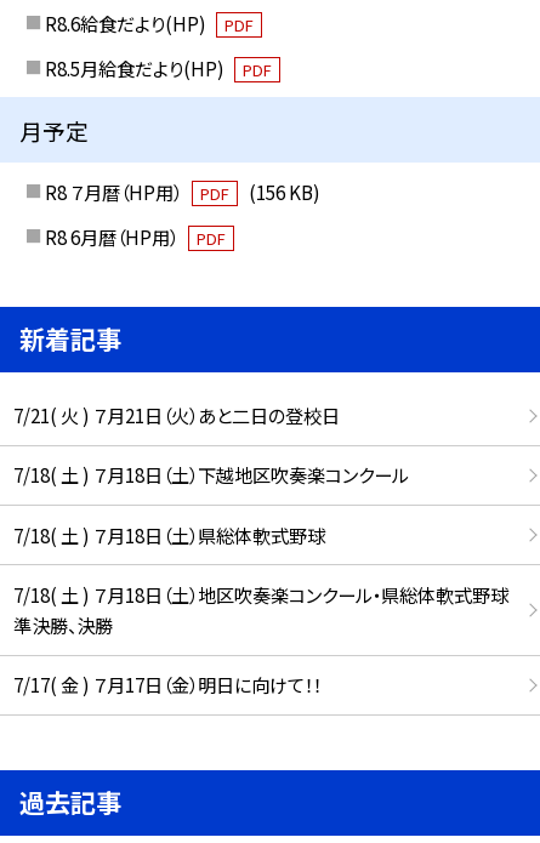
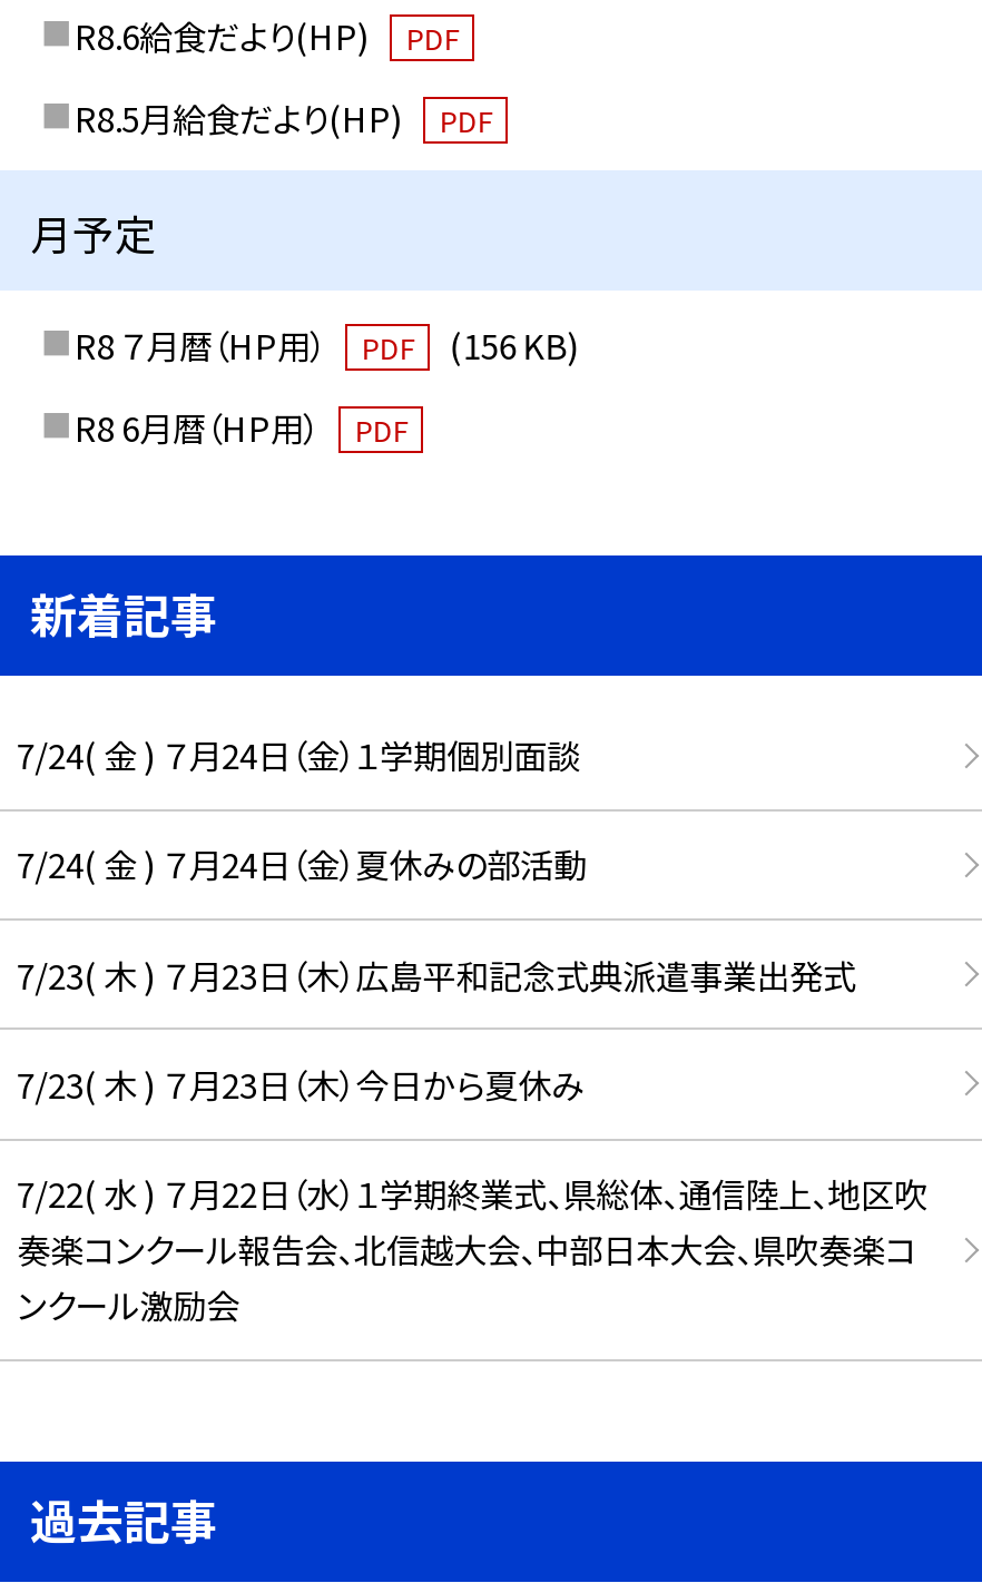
- 7/21( 火 ) ７月21日（火）あと二日の登校日
+ 7/24( 金 ) ７月24日（金）１学期個別面談

- 7/18( 土 ) ７月18日（土）下越地区吹奏楽コンクール
+ 7/24( 金 ) ７月24日（金）夏休みの部活動

- 7/18( 土 ) ７月18日（土）県総体軟式野球
+ 7/23( 木 ) ７月23日（木）広島平和記念式典派遣事業出発式

- 7/18( 土 ) ７月18日（土）地区吹奏楽コンクール・県総体軟式野球
- 準決勝、決勝
+ 7/23( 木 ) ７月23日（木）今日から夏休み

- 7/17( 金 ) ７月17日（金）明日に向けて！！
+ 7/22( 水 ) ７月22日（水）１学期終業式、県総体、通信陸上、地区吹
+ 奏楽コンクール報告会、北信越大会、中部日本大会、県吹奏楽コ
+ ンクール激励会
